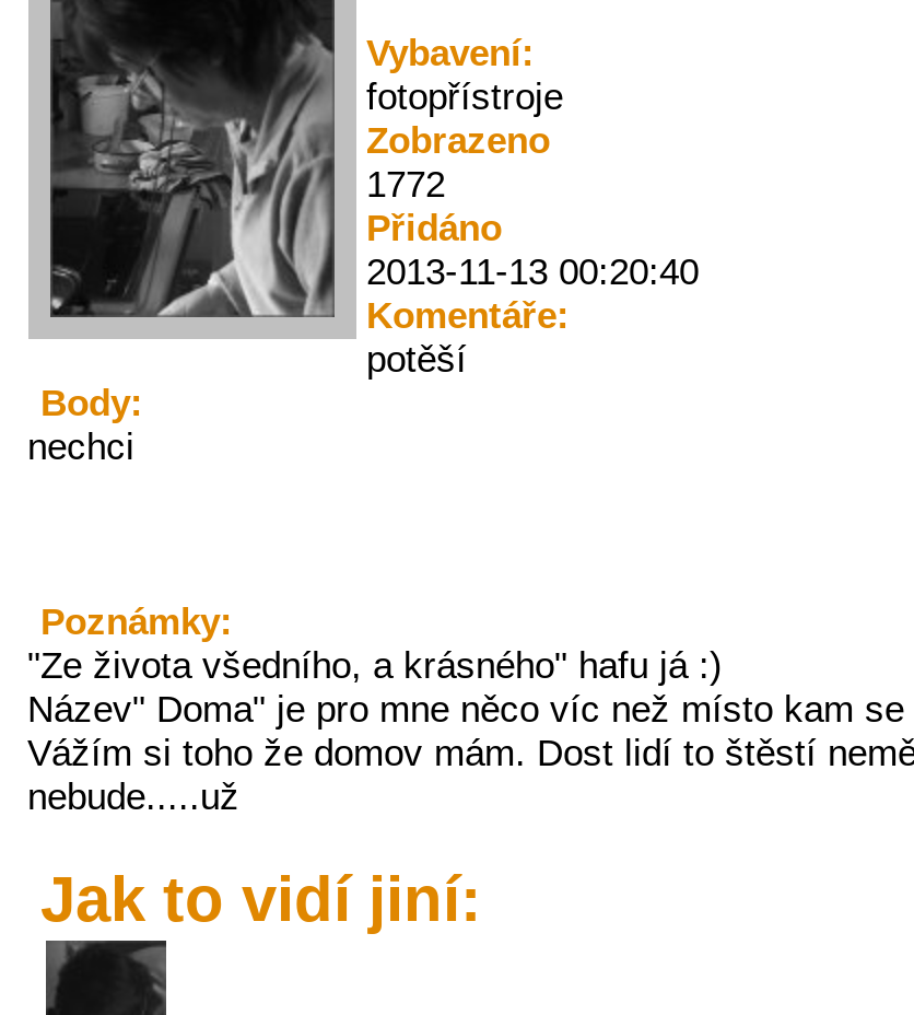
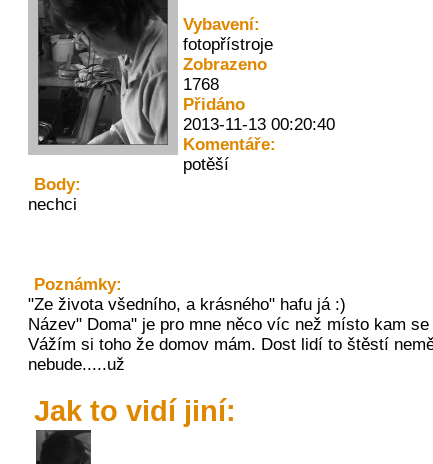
- 1772
+ 1768
